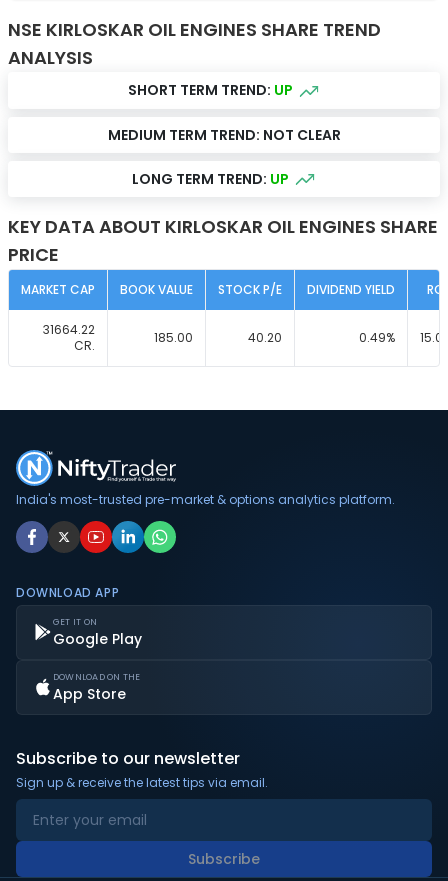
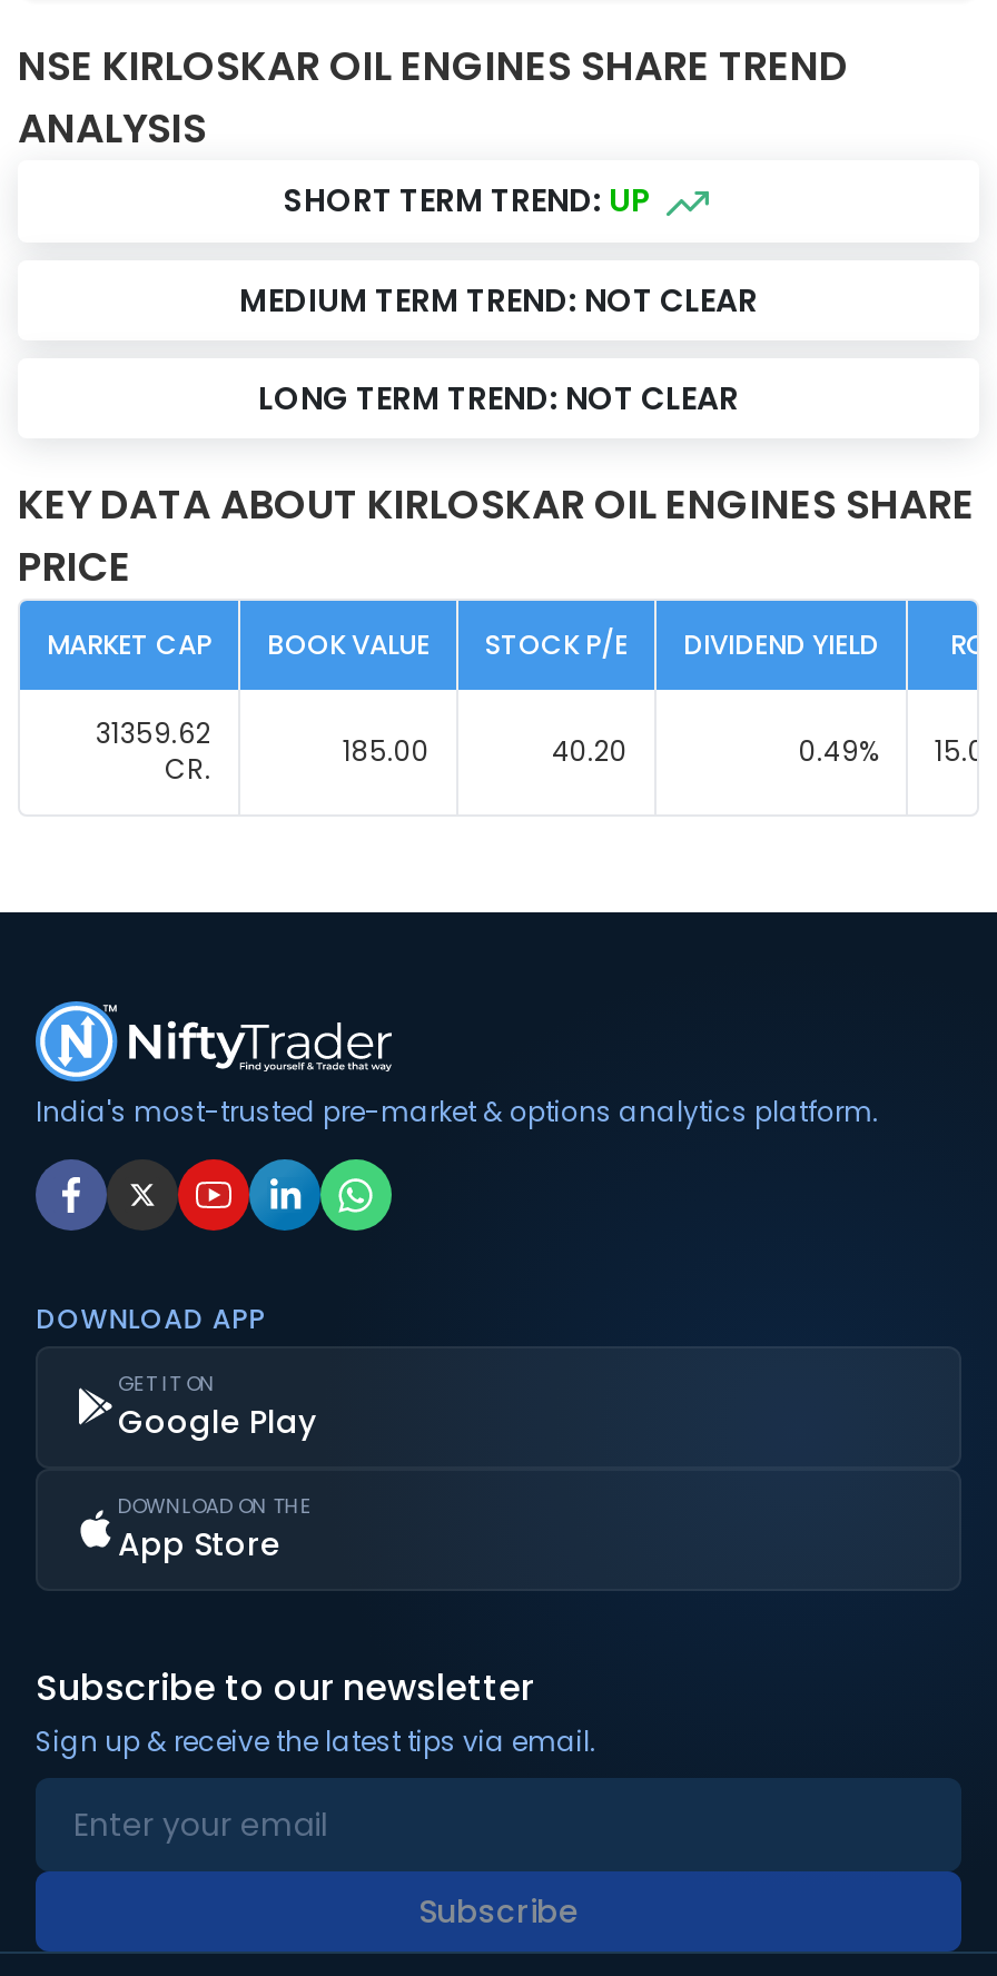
- LONG TERM TREND: UP
+ LONG TERM TREND: NOT CLEAR

- 31664.22
+ 31359.62
